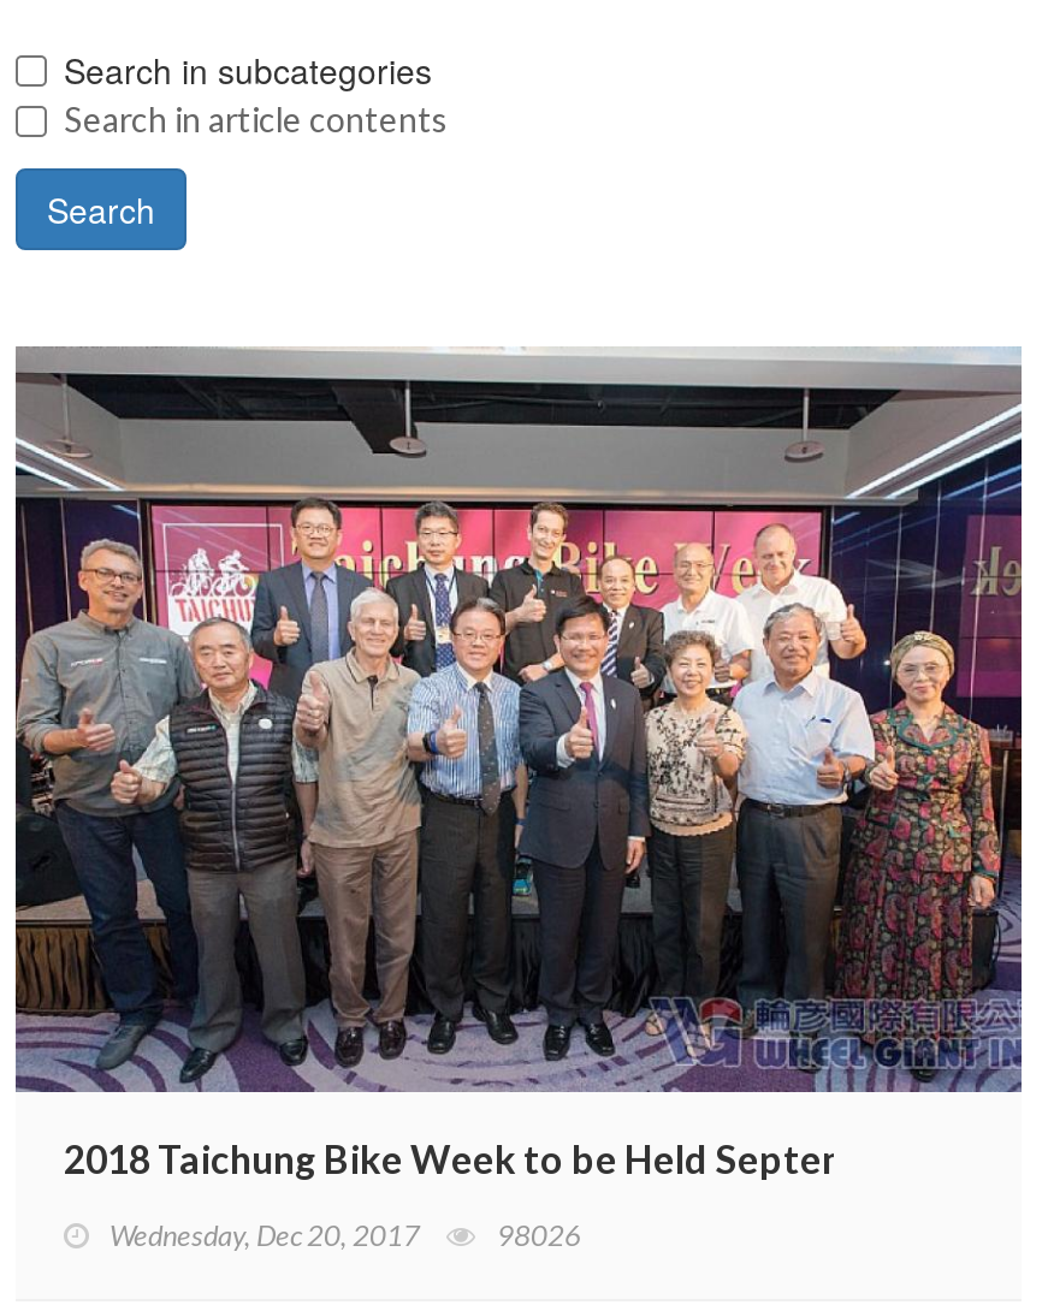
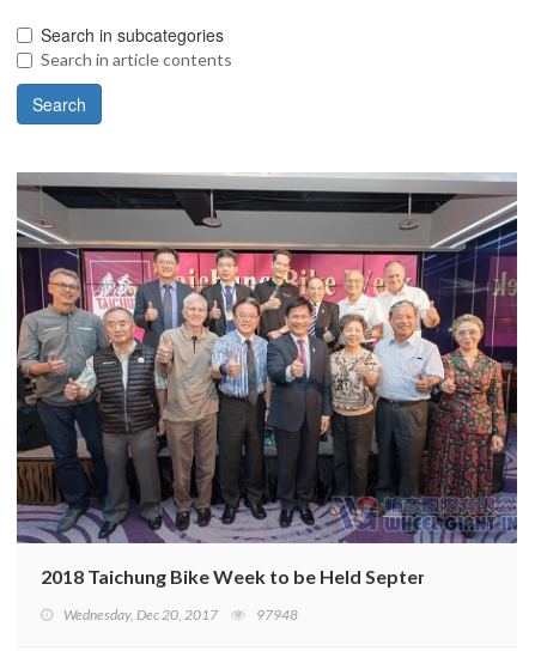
- 98026
+ 97948
